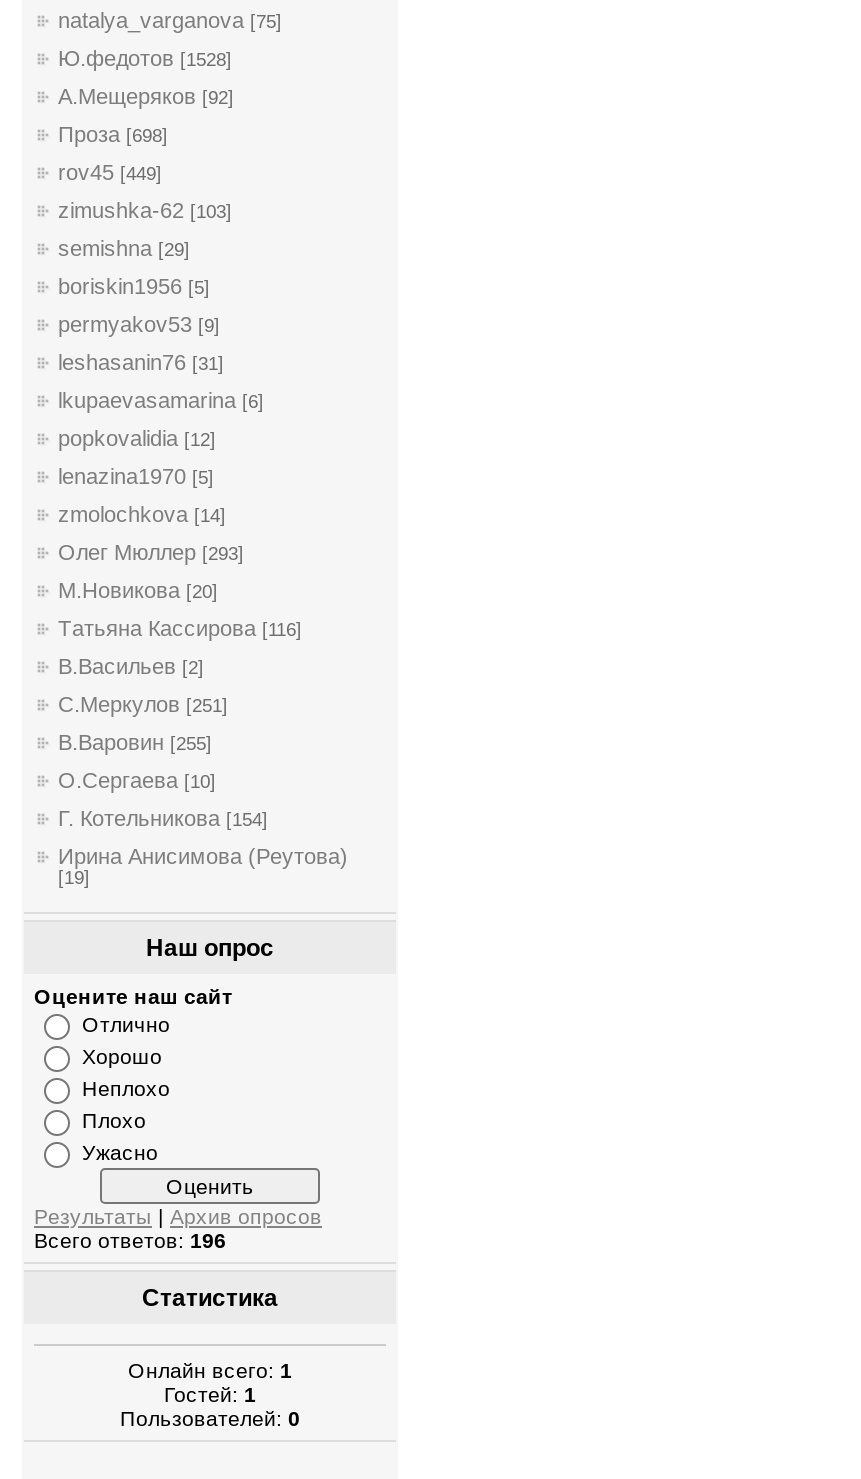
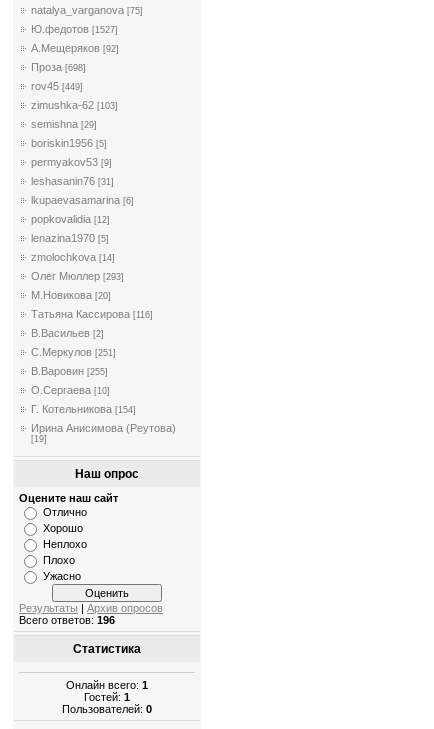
- Ю.федотов [1528]
+ Ю.федотов [1527]
